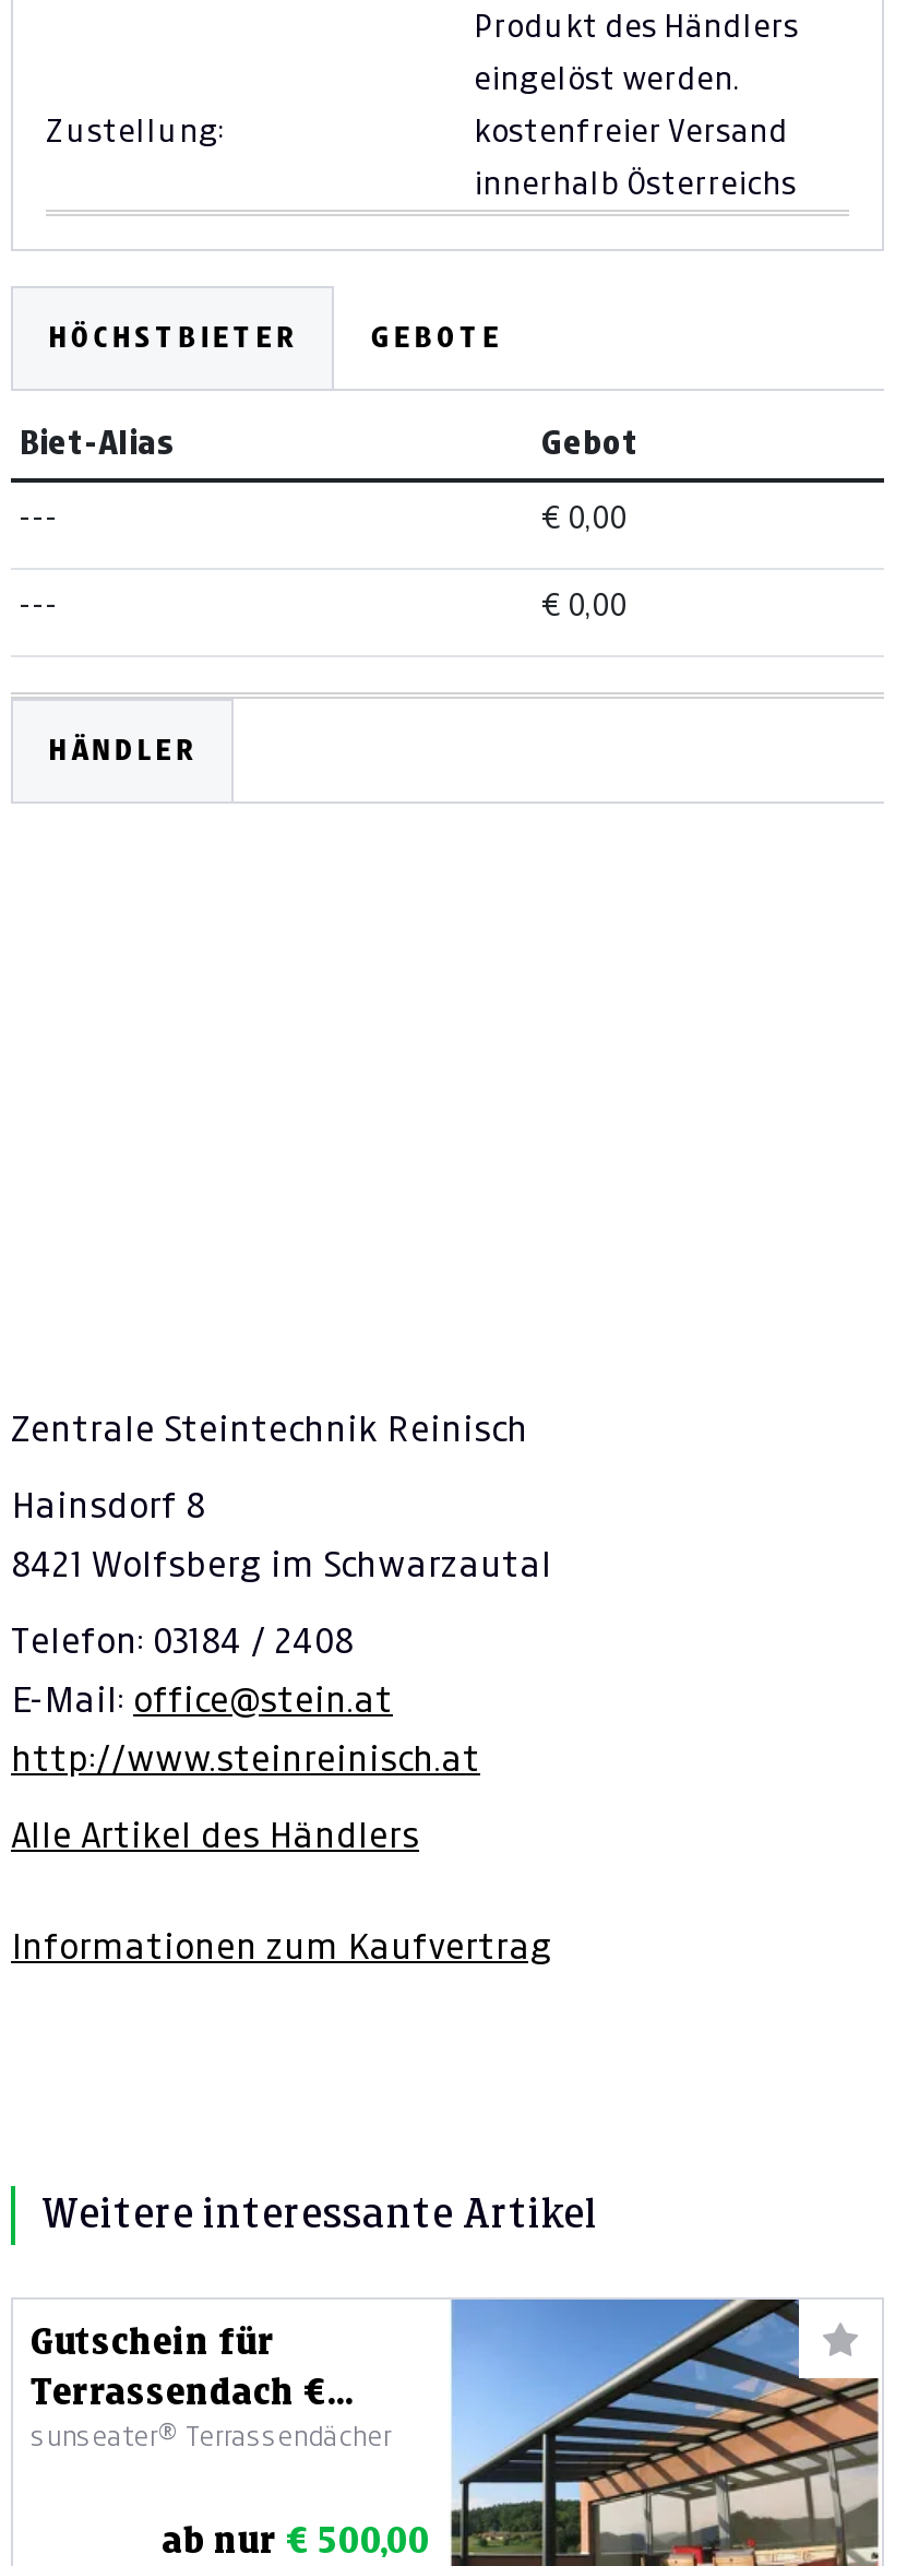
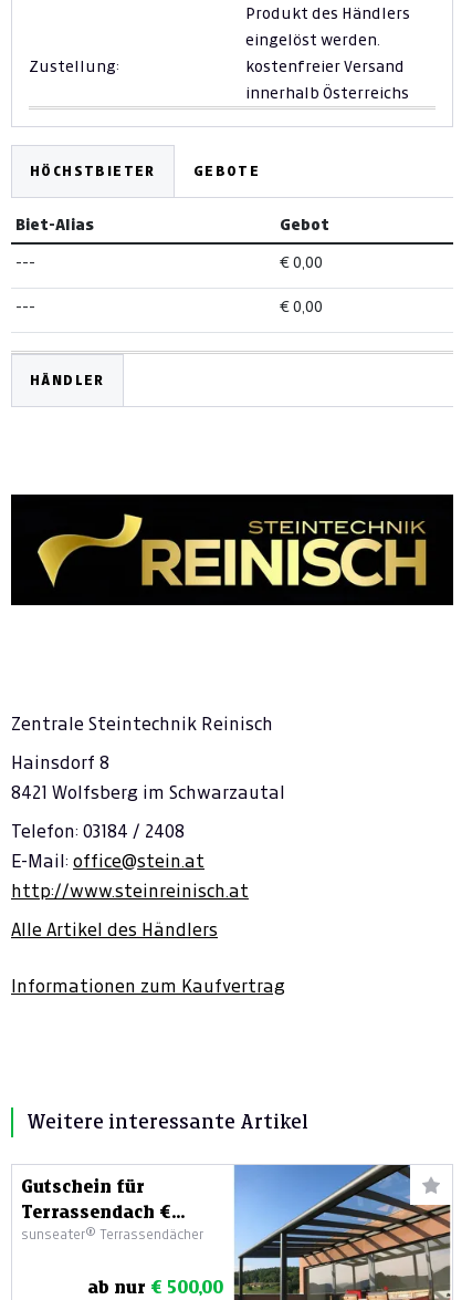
+ [image]
